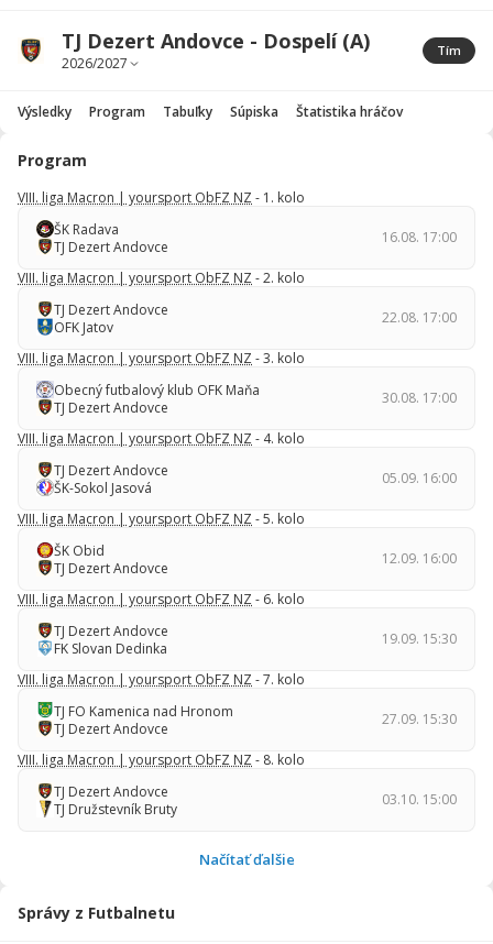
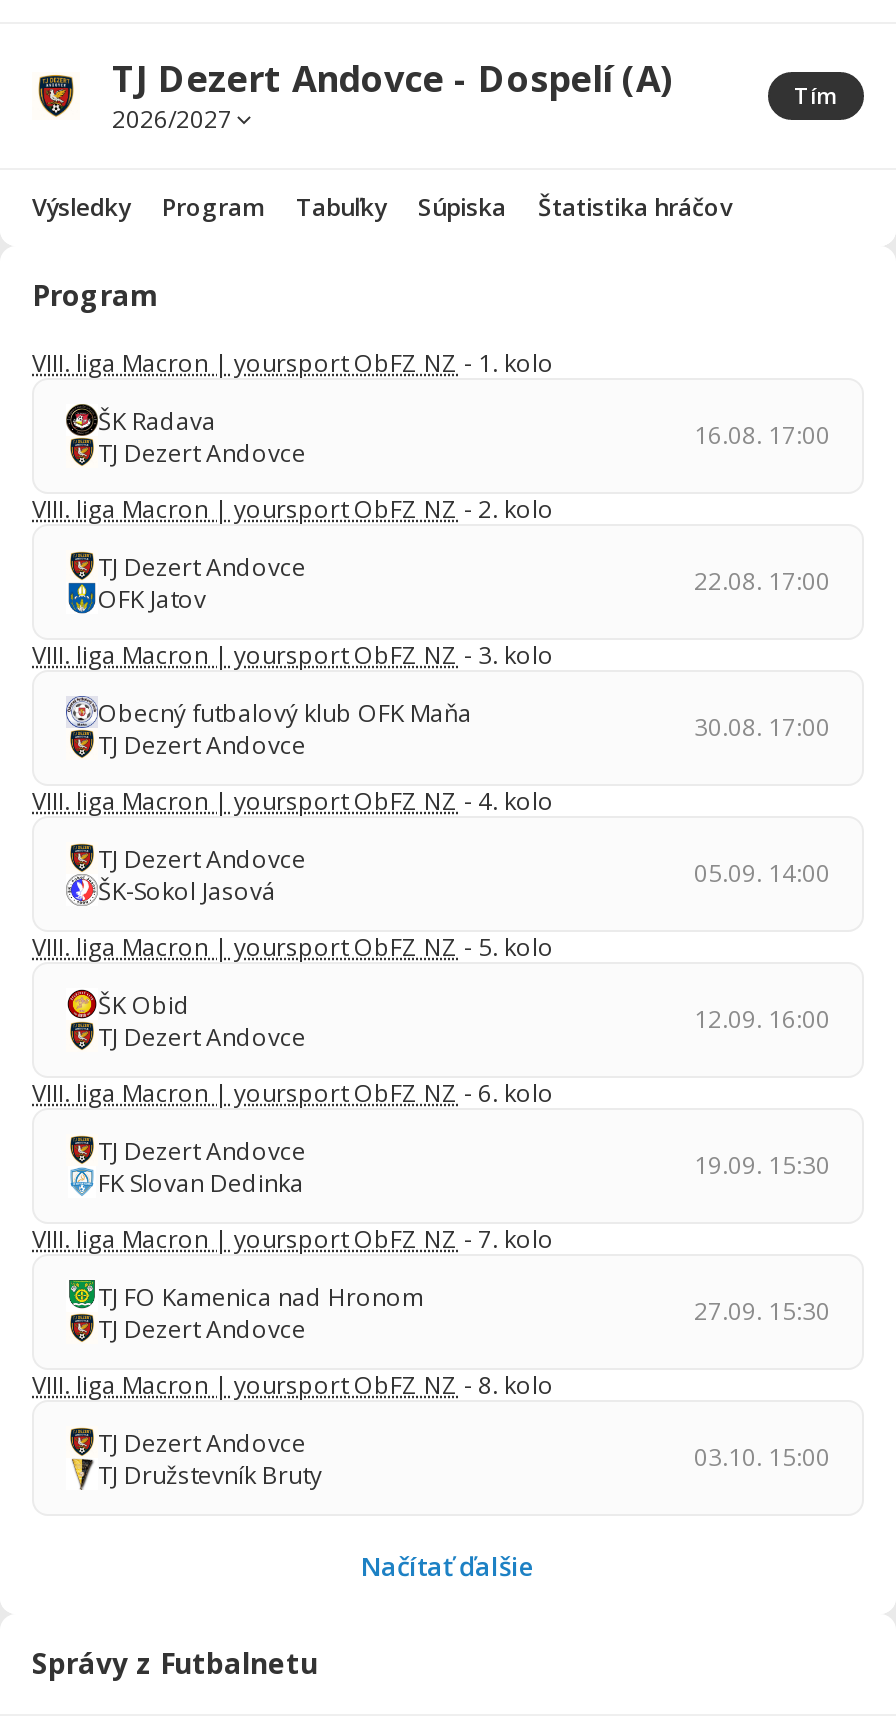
- 05.09. 16:00
+ 05.09. 14:00
